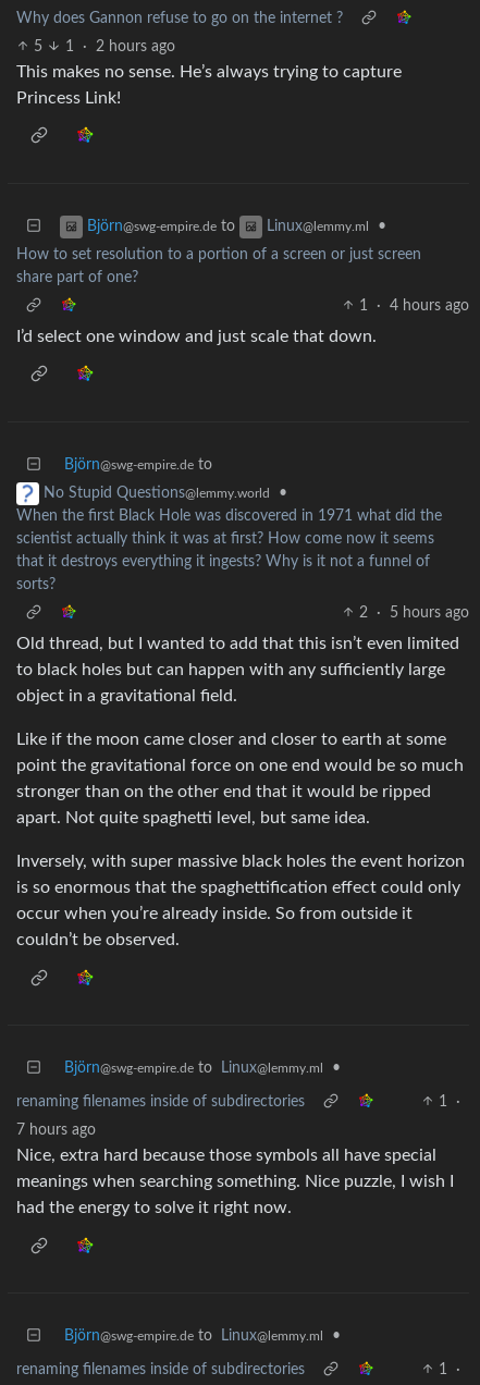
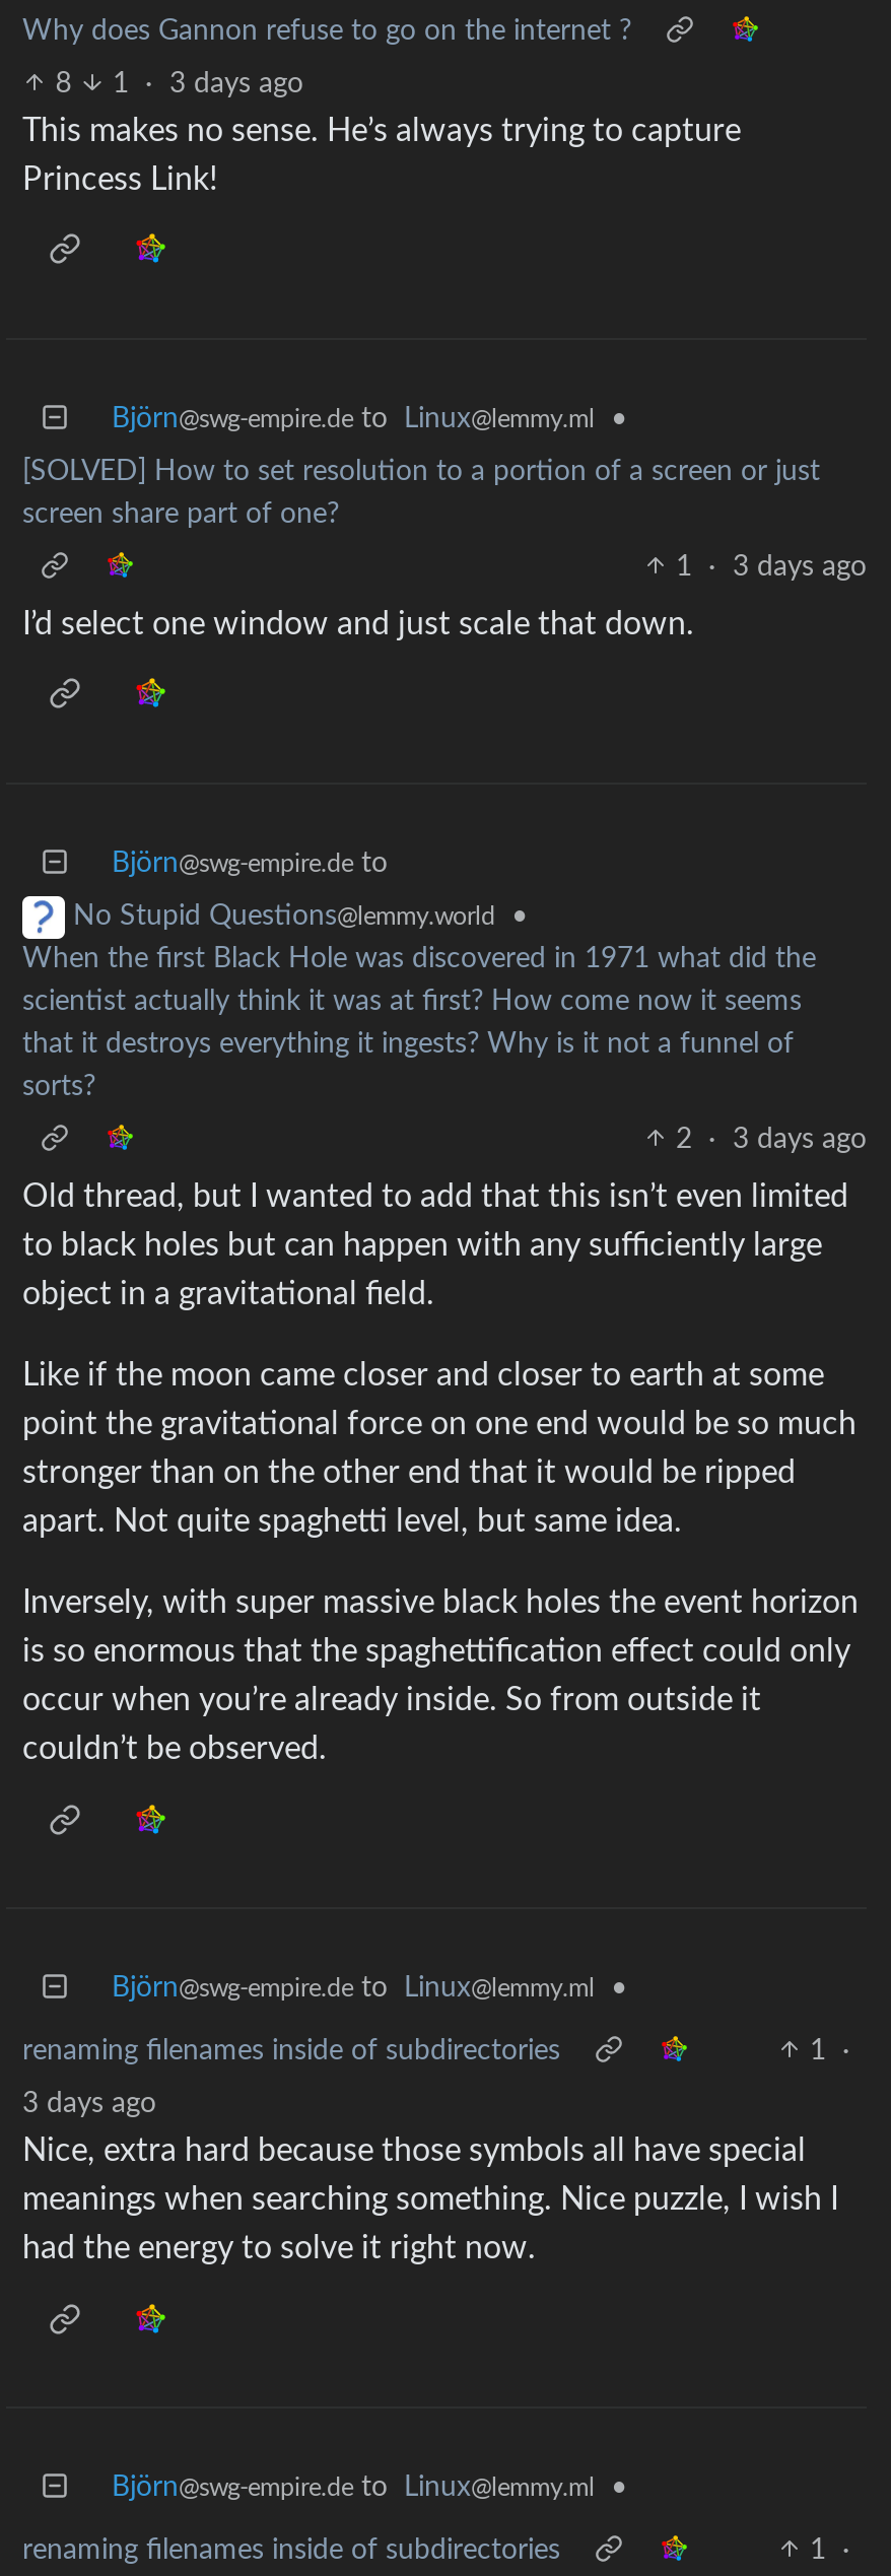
- 5
+ 8

- 1 · 2 hours ago
+ 1 · 3 days ago

- How to set resolution to a portion of a screen or just screen
+ [SOLVED] How to set resolution to a portion of a screen or just

- share part of one?
+ screen share part of one?

- 1 · 4 hours ago
+ 1 · 3 days ago

- 2 · 5 hours ago
+ 2 · 3 days ago

- 7 hours ago
+ 3 days ago
